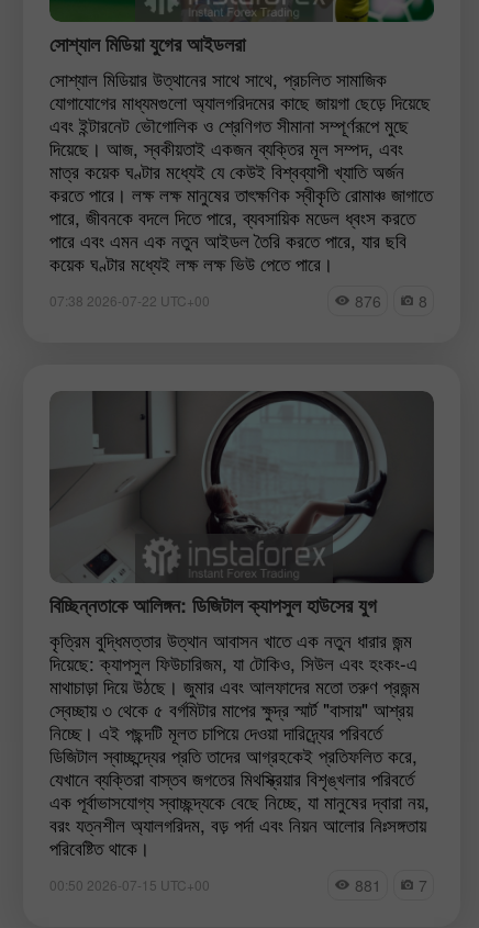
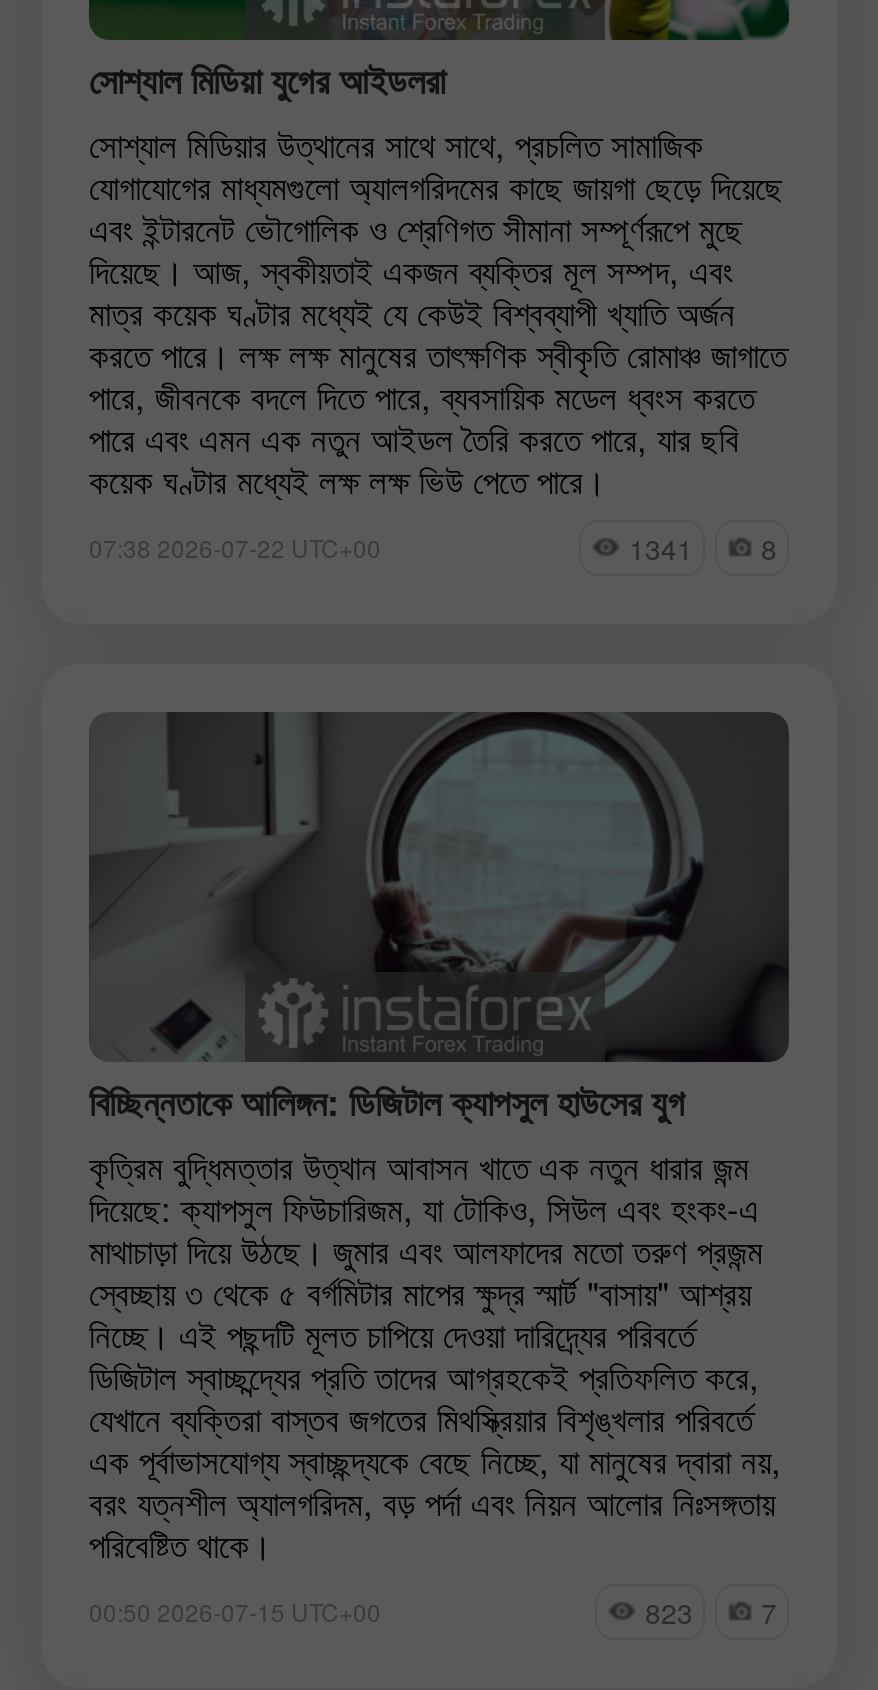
- 876 8
+ 1341 8

- 881 7
+ 823 7
